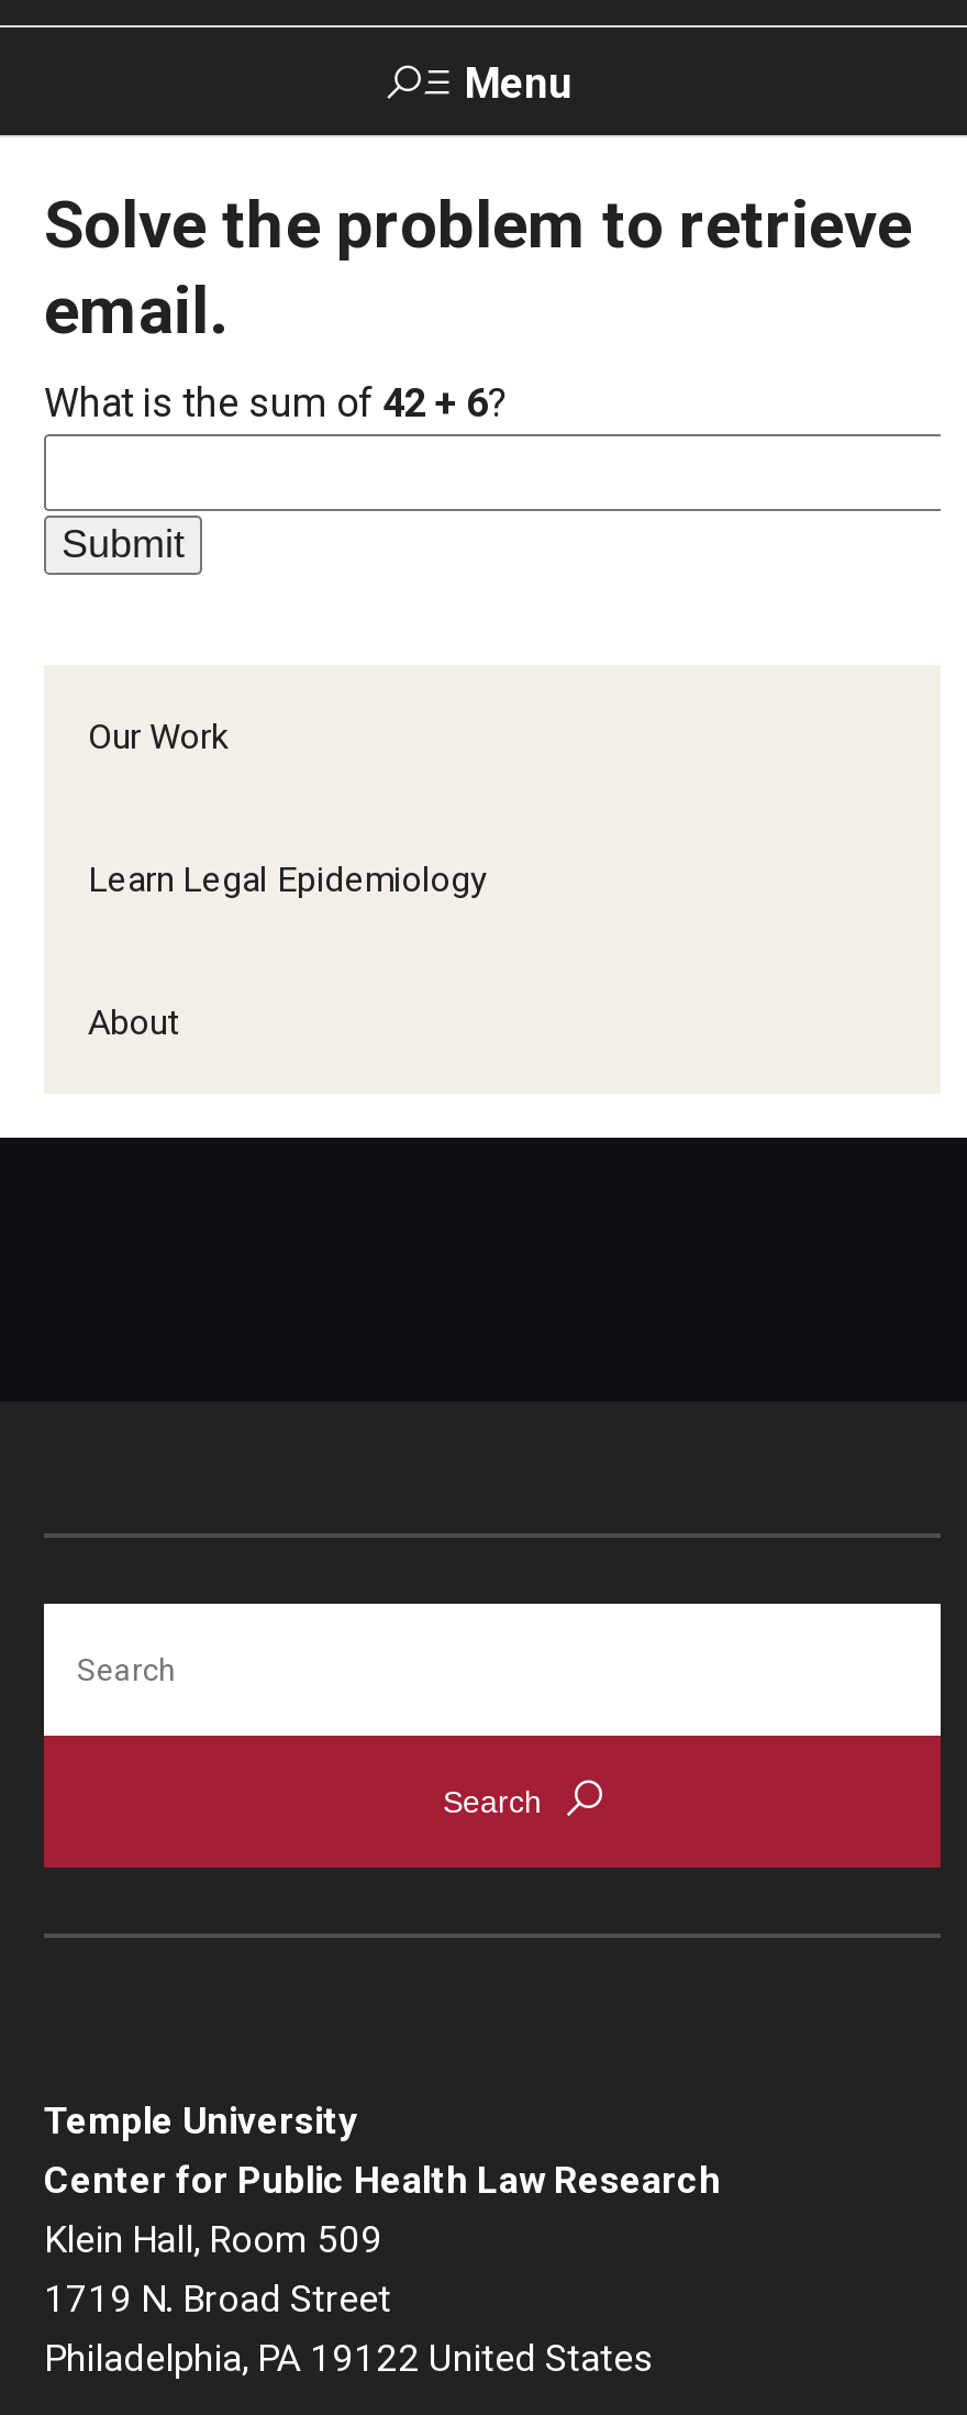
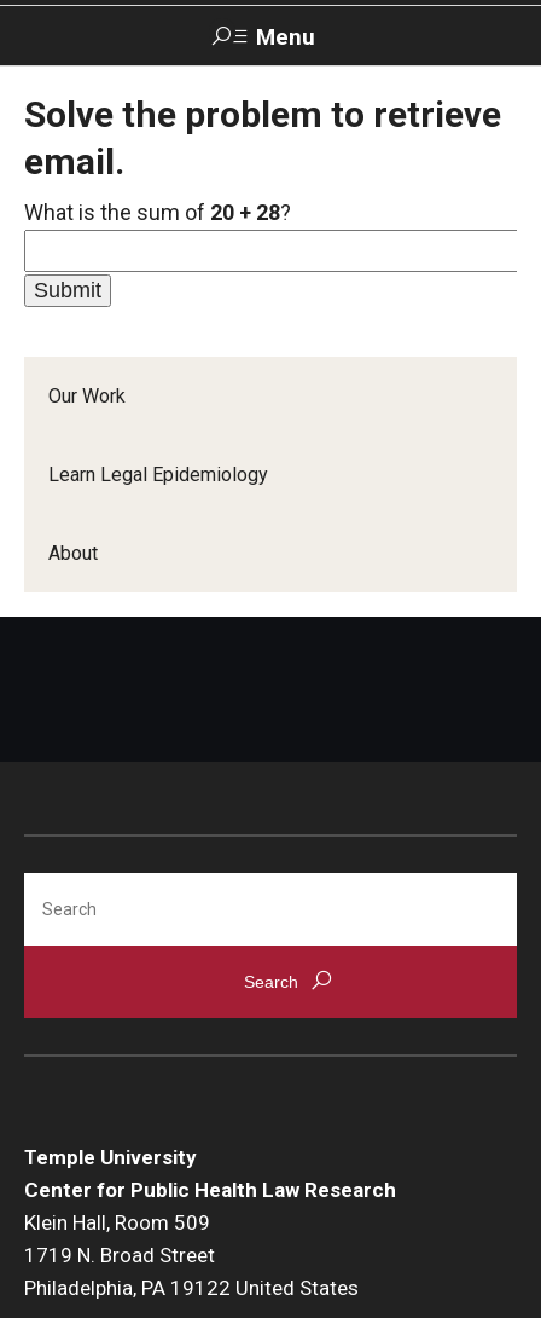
- What is the sum of 42 + 6?
+ What is the sum of 20 + 28?
